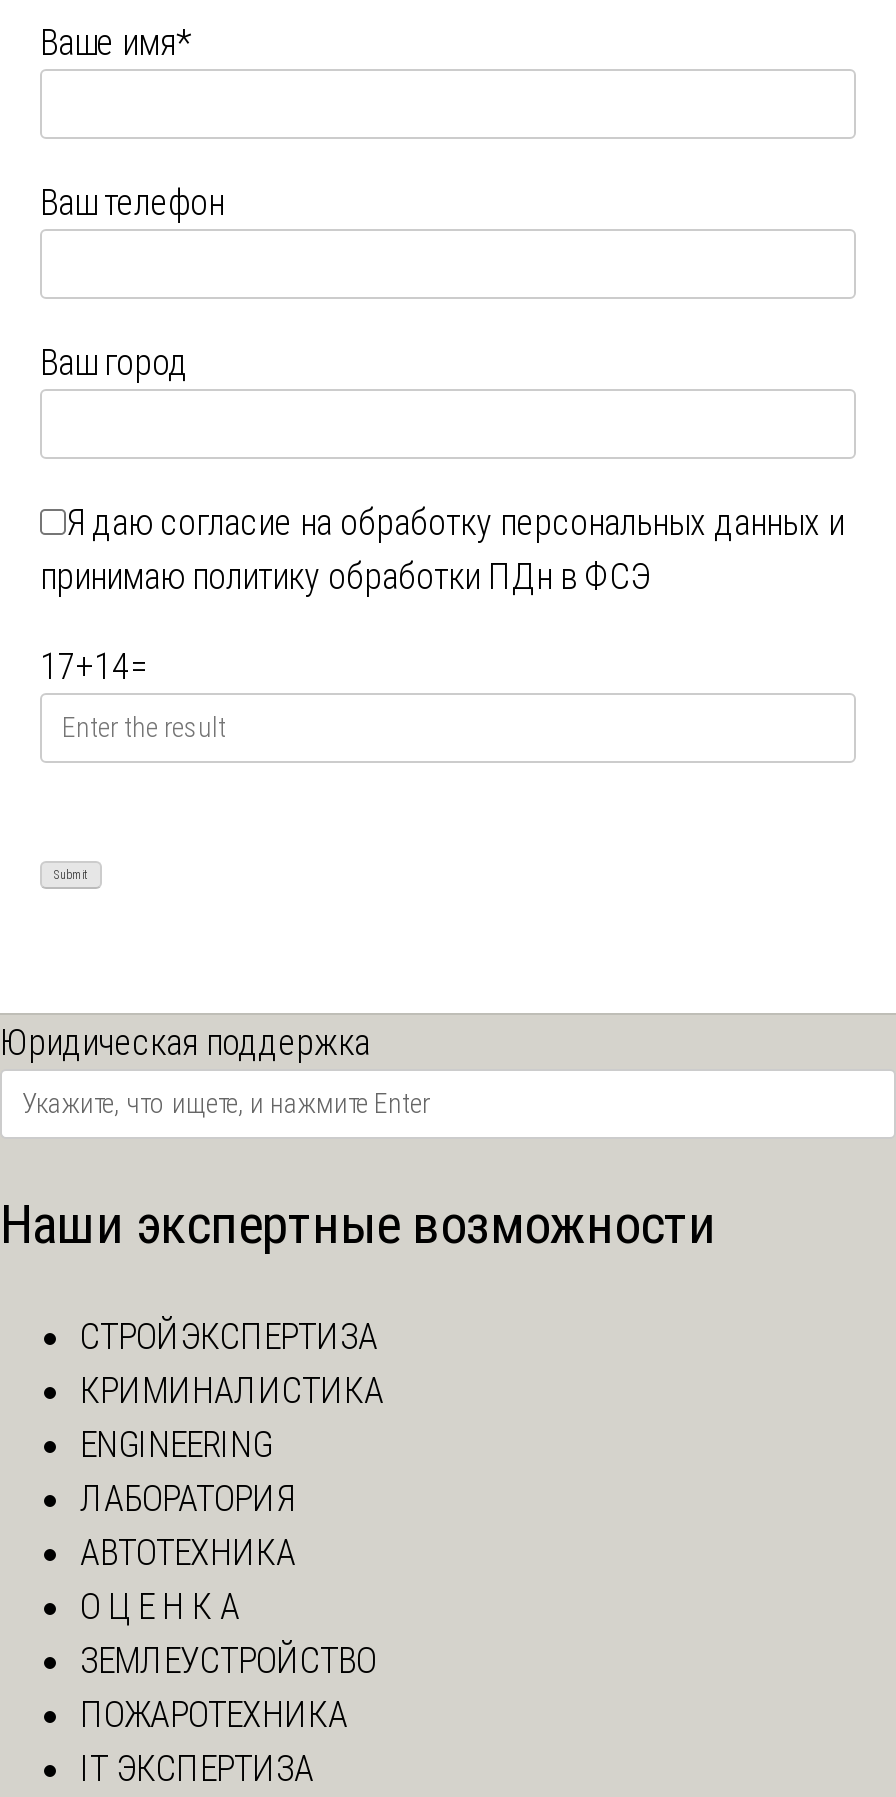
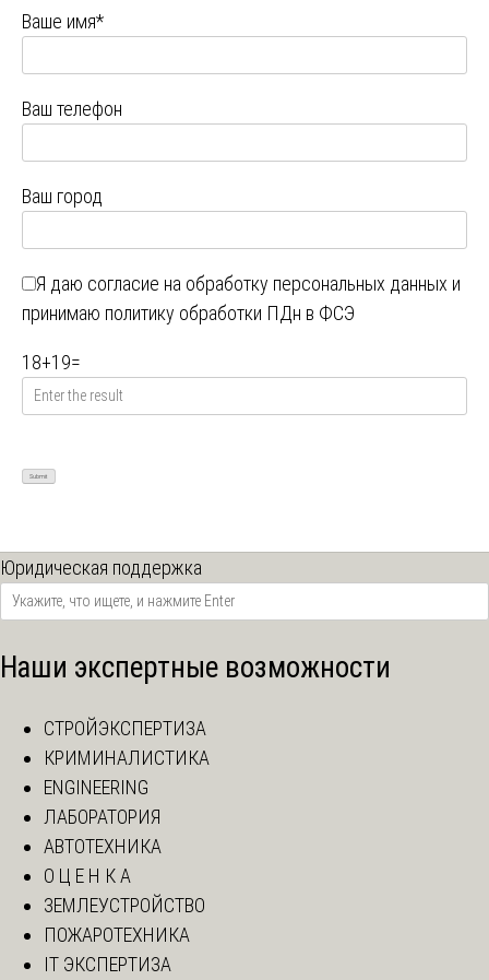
- 17+14=
+ 18+19=
